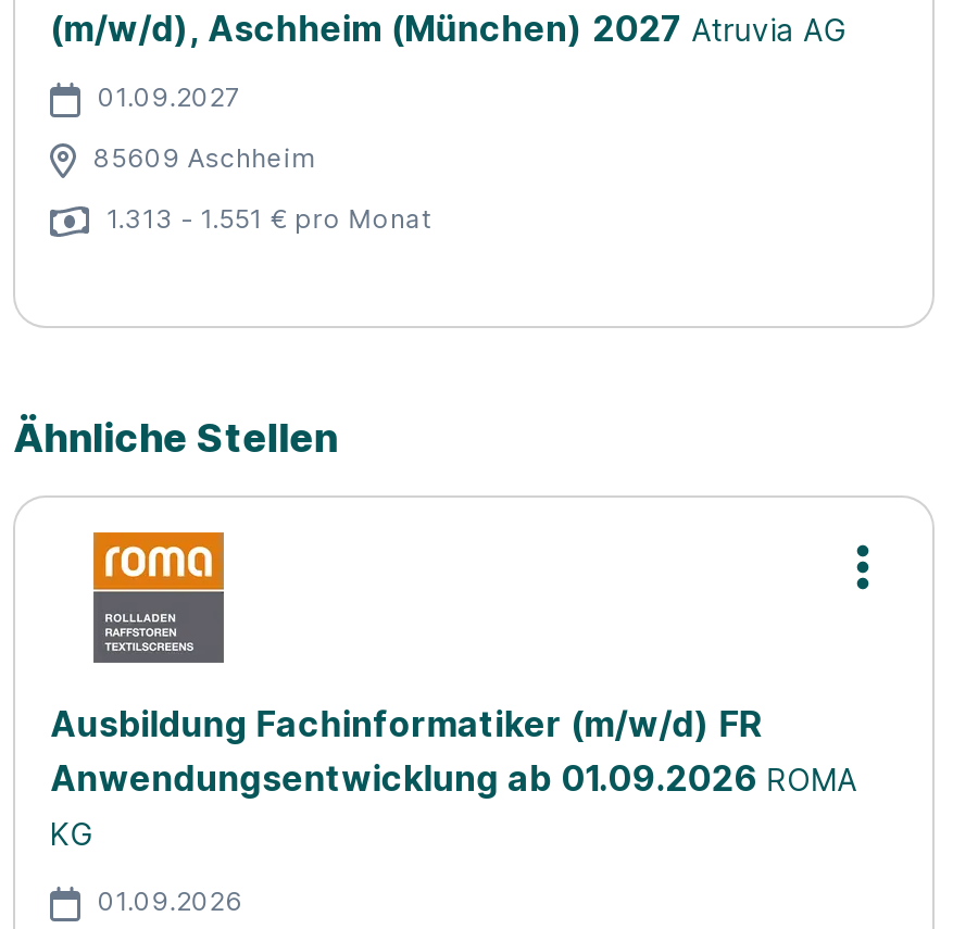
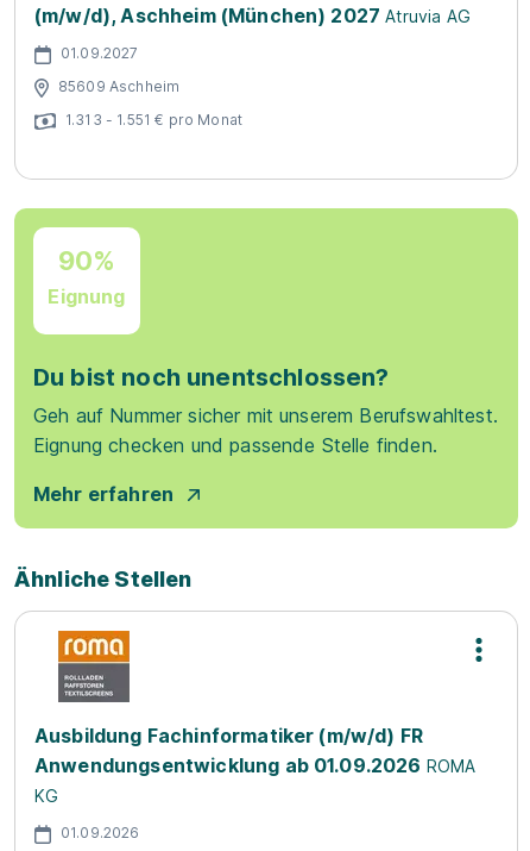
+ [image]
+ 90%
+ Eignung
+ Du bist noch unentschlossen?
+ Geh auf Nummer sicher mit unserem Berufswahltest.
+ Eignung checken und passende Stelle finden.
+ Mehr erfahren
